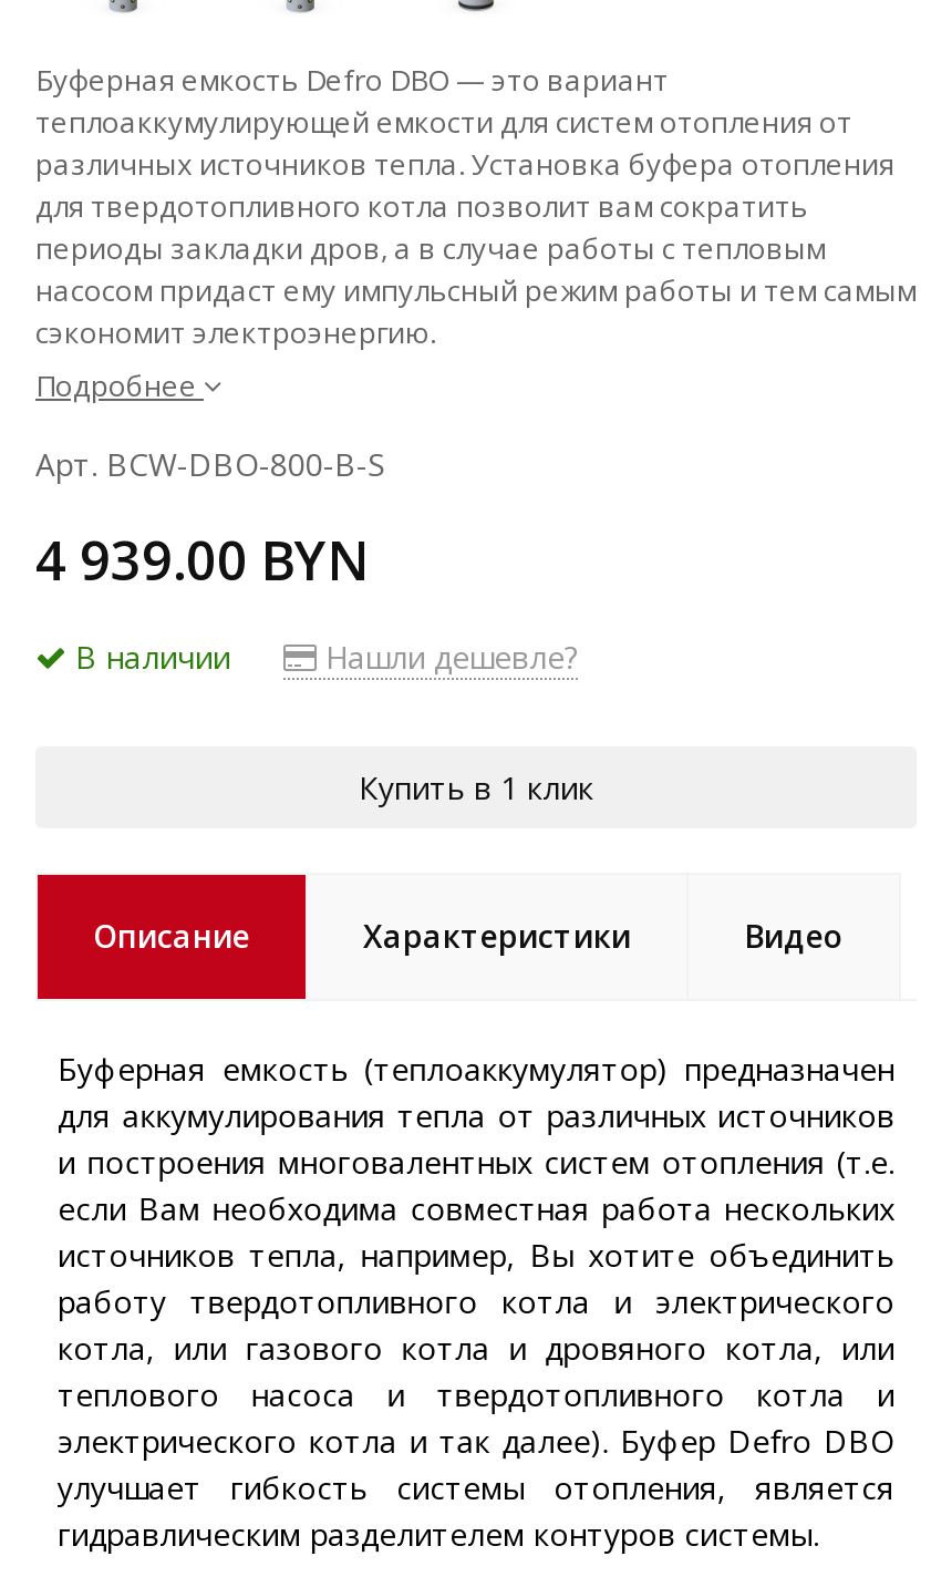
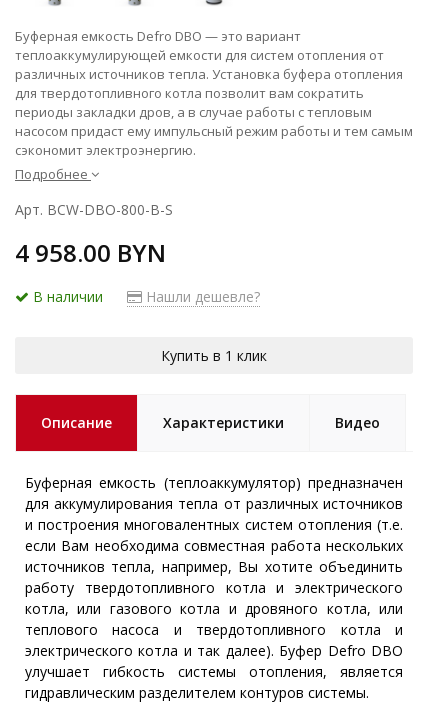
- 4 939.00 BYN
+ 4 958.00 BYN
